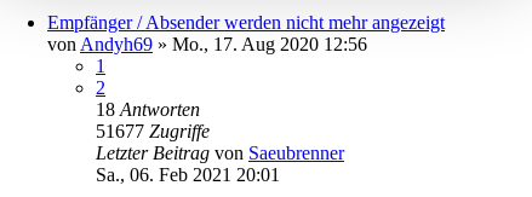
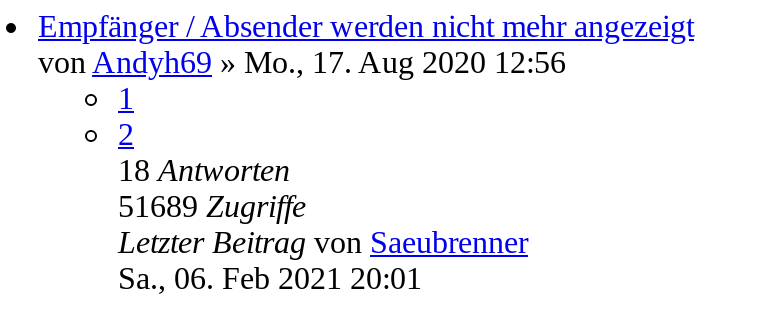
- 51677 Zugriffe
+ 51689 Zugriffe
